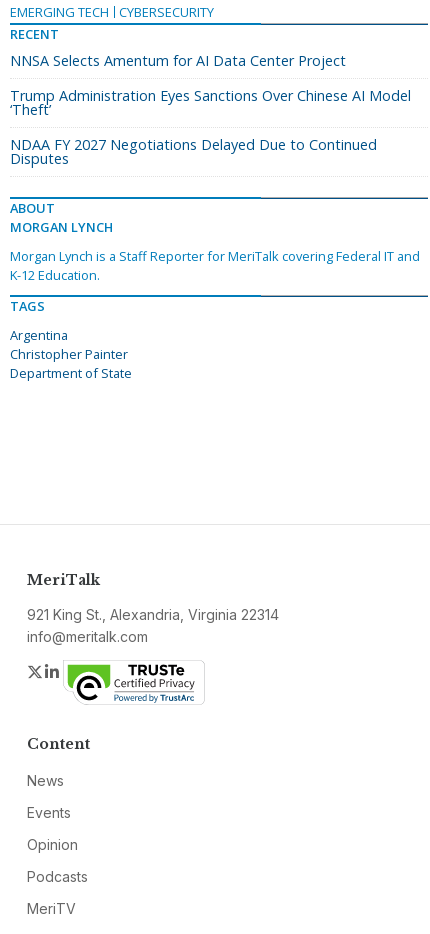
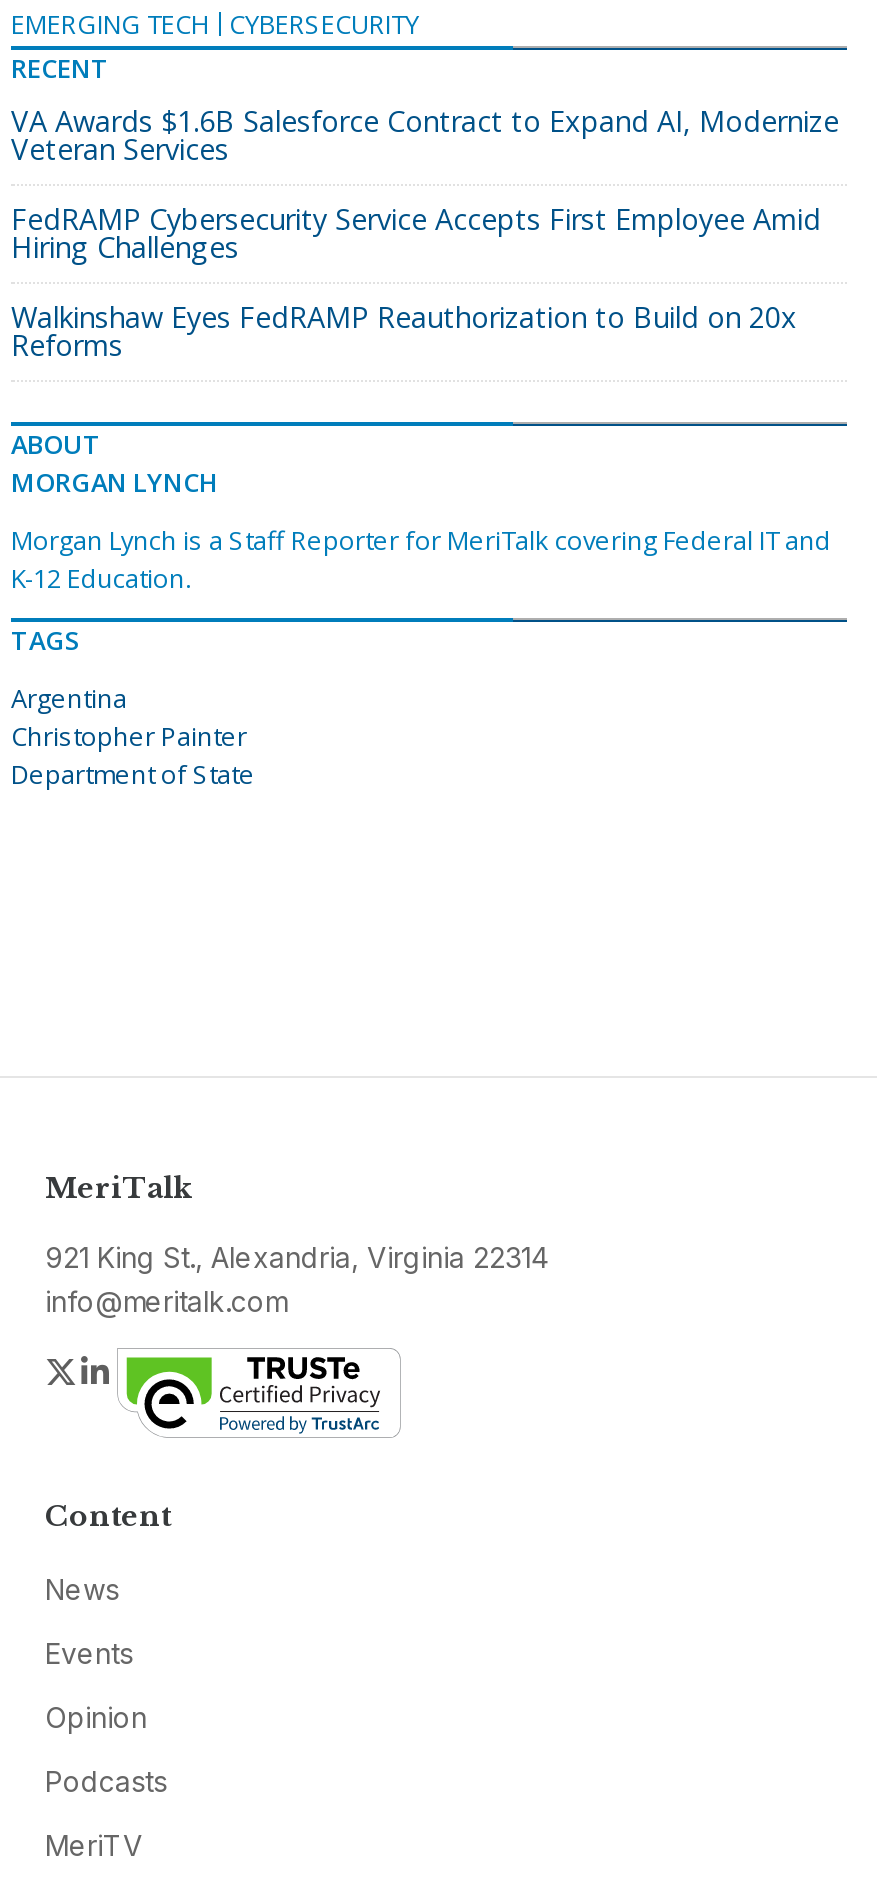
- NNSA Selects Amentum for AI Data Center Project
+ VA Awards $1.6B Salesforce Contract to Expand AI, Modernize
+ Veteran Services

- Trump Administration Eyes Sanctions Over Chinese AI Model
- ‘Theft’
+ FedRAMP Cybersecurity Service Accepts First Employee Amid
+ Hiring Challenges

- NDAA FY 2027 Negotiations Delayed Due to Continued
- Disputes
+ Walkinshaw Eyes FedRAMP Reauthorization to Build on 20x
+ Reforms
